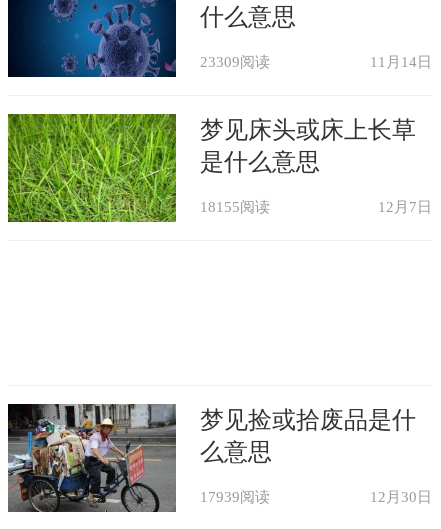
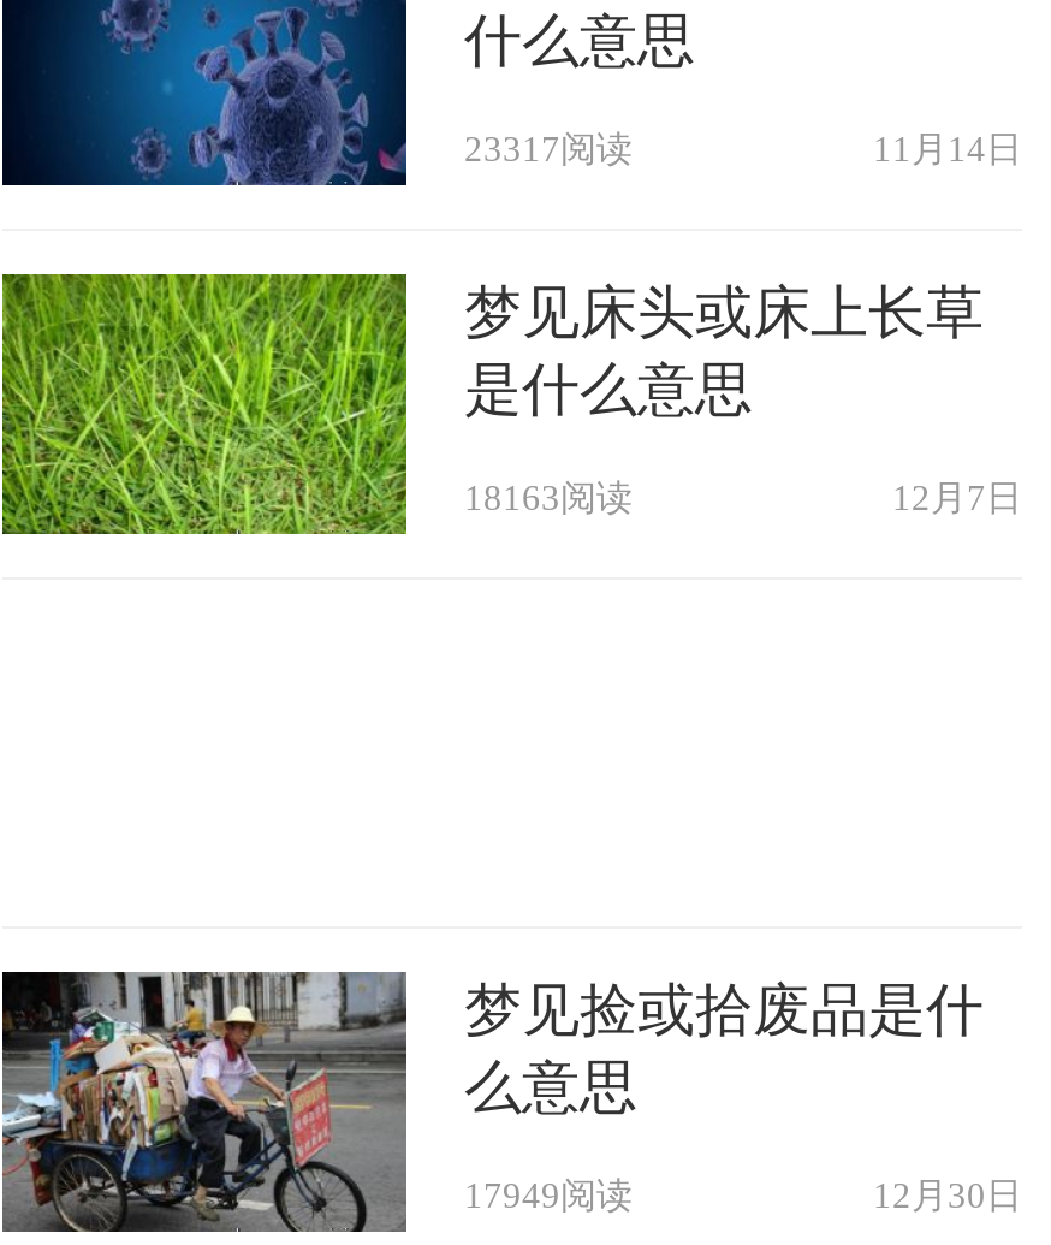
- 23309阅读
+ 23317阅读

- 18155阅读
+ 18163阅读

- 17939阅读
+ 17949阅读
